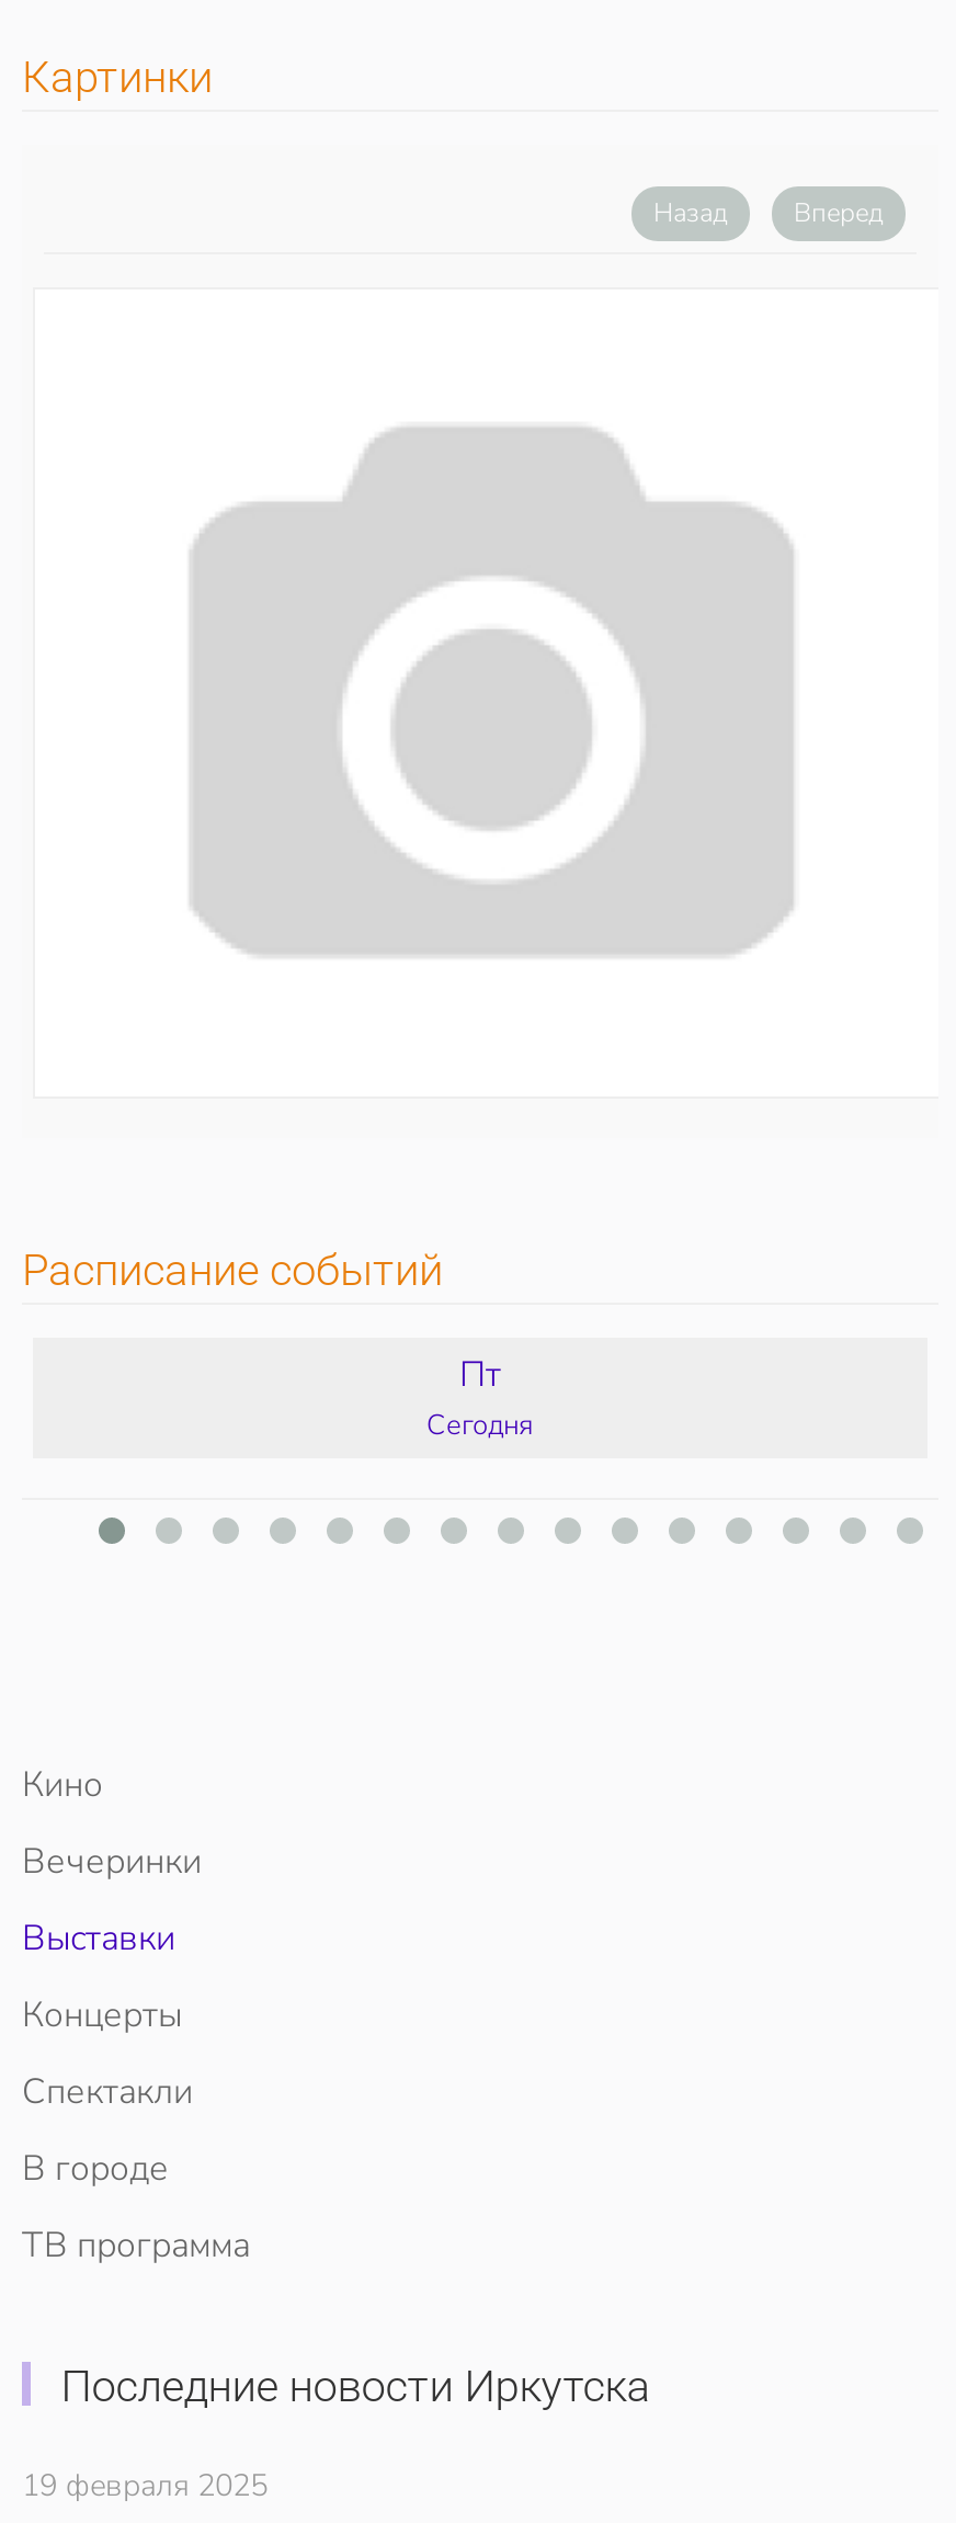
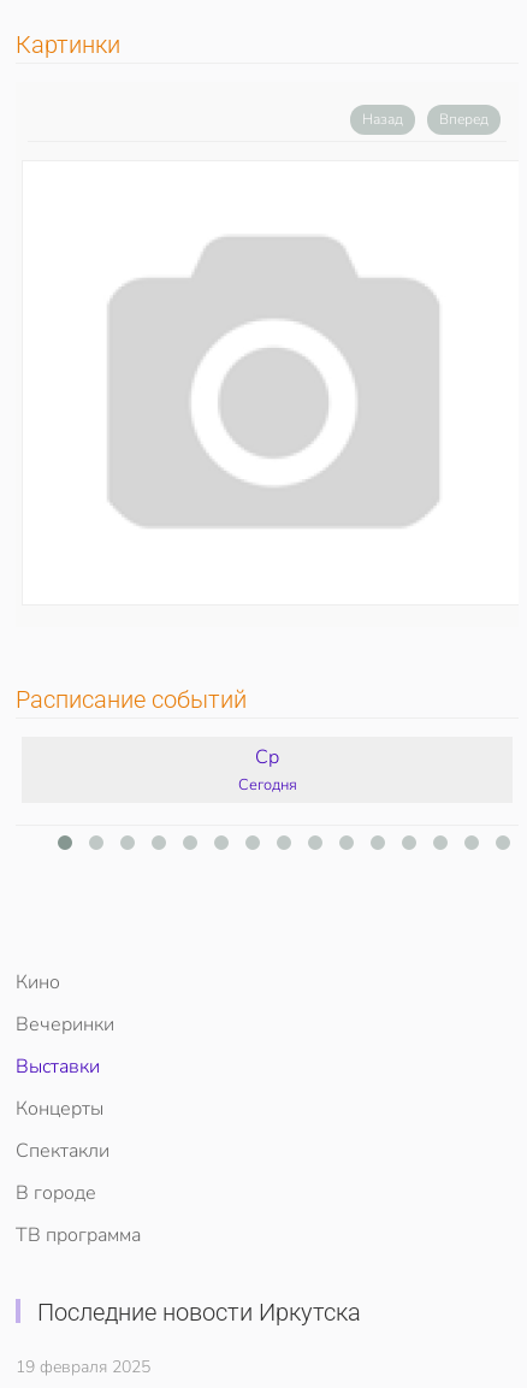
- Пт
+ Ср
